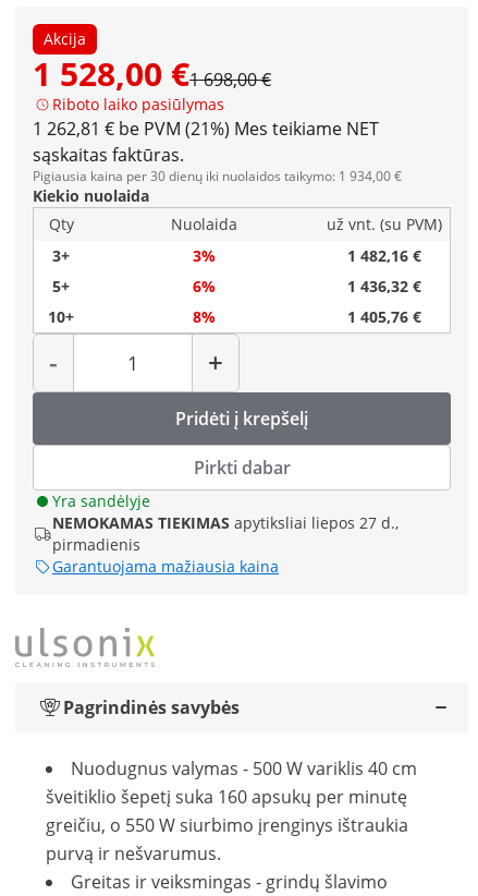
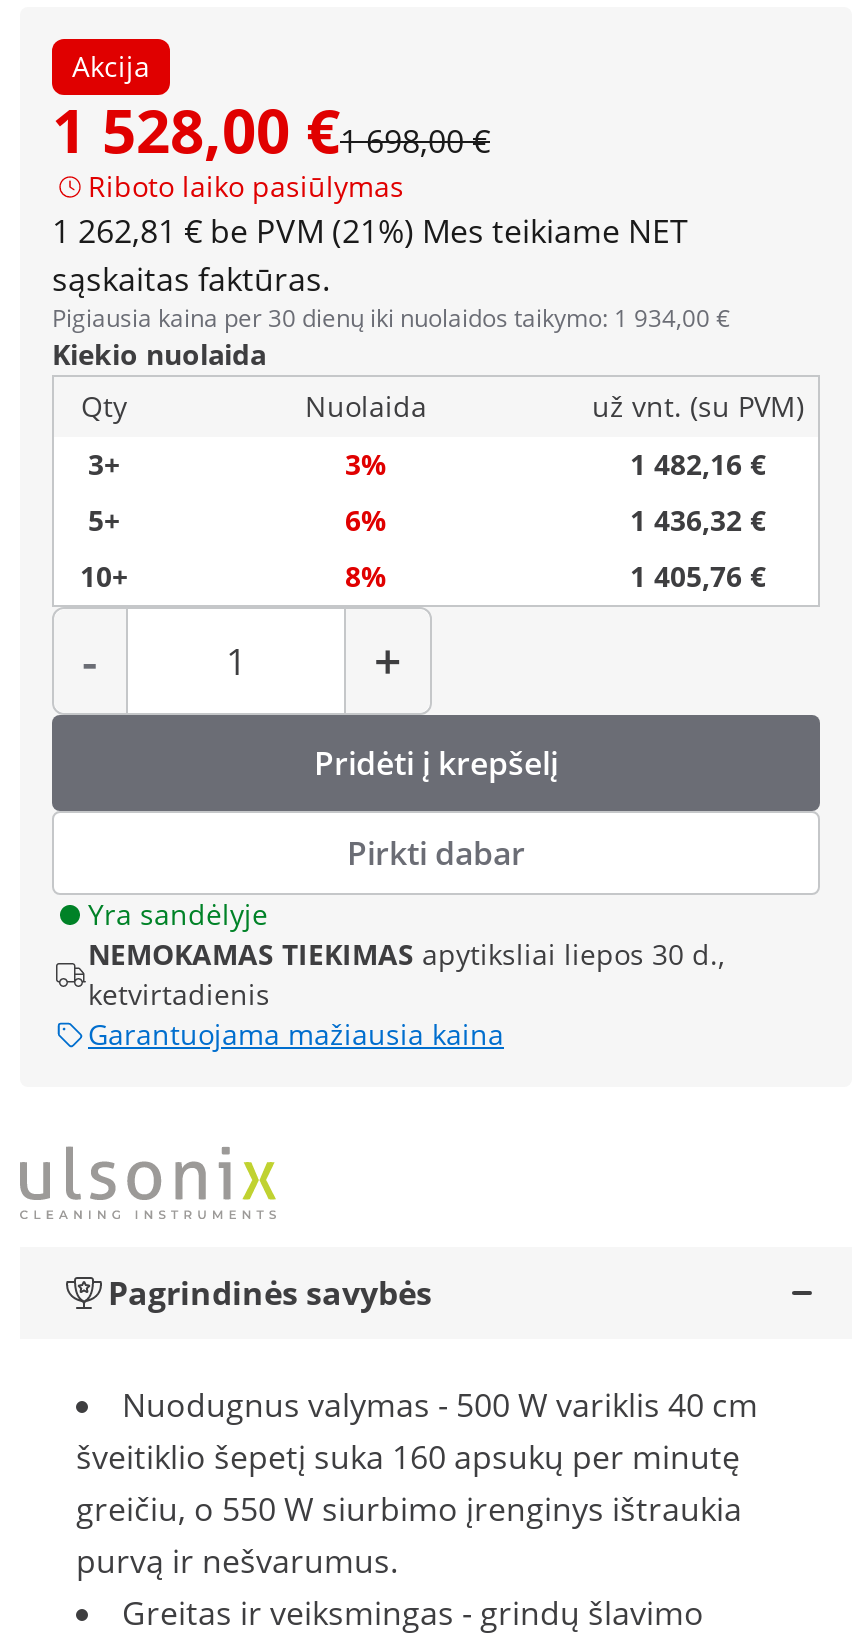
- NEMOKAMAS TIEKIMAS apytiksliai liepos 27 d.,
- pirmadienis
+ NEMOKAMAS TIEKIMAS apytiksliai liepos 30 d.,
+ ketvirtadienis
